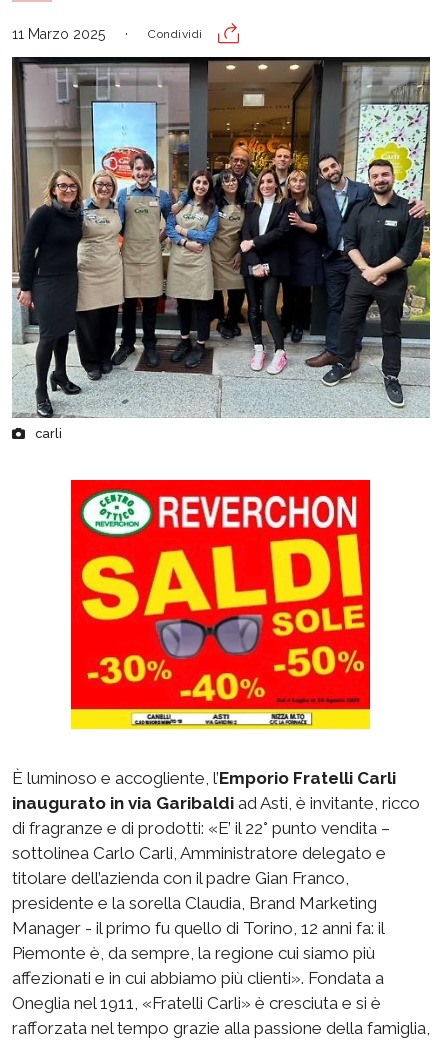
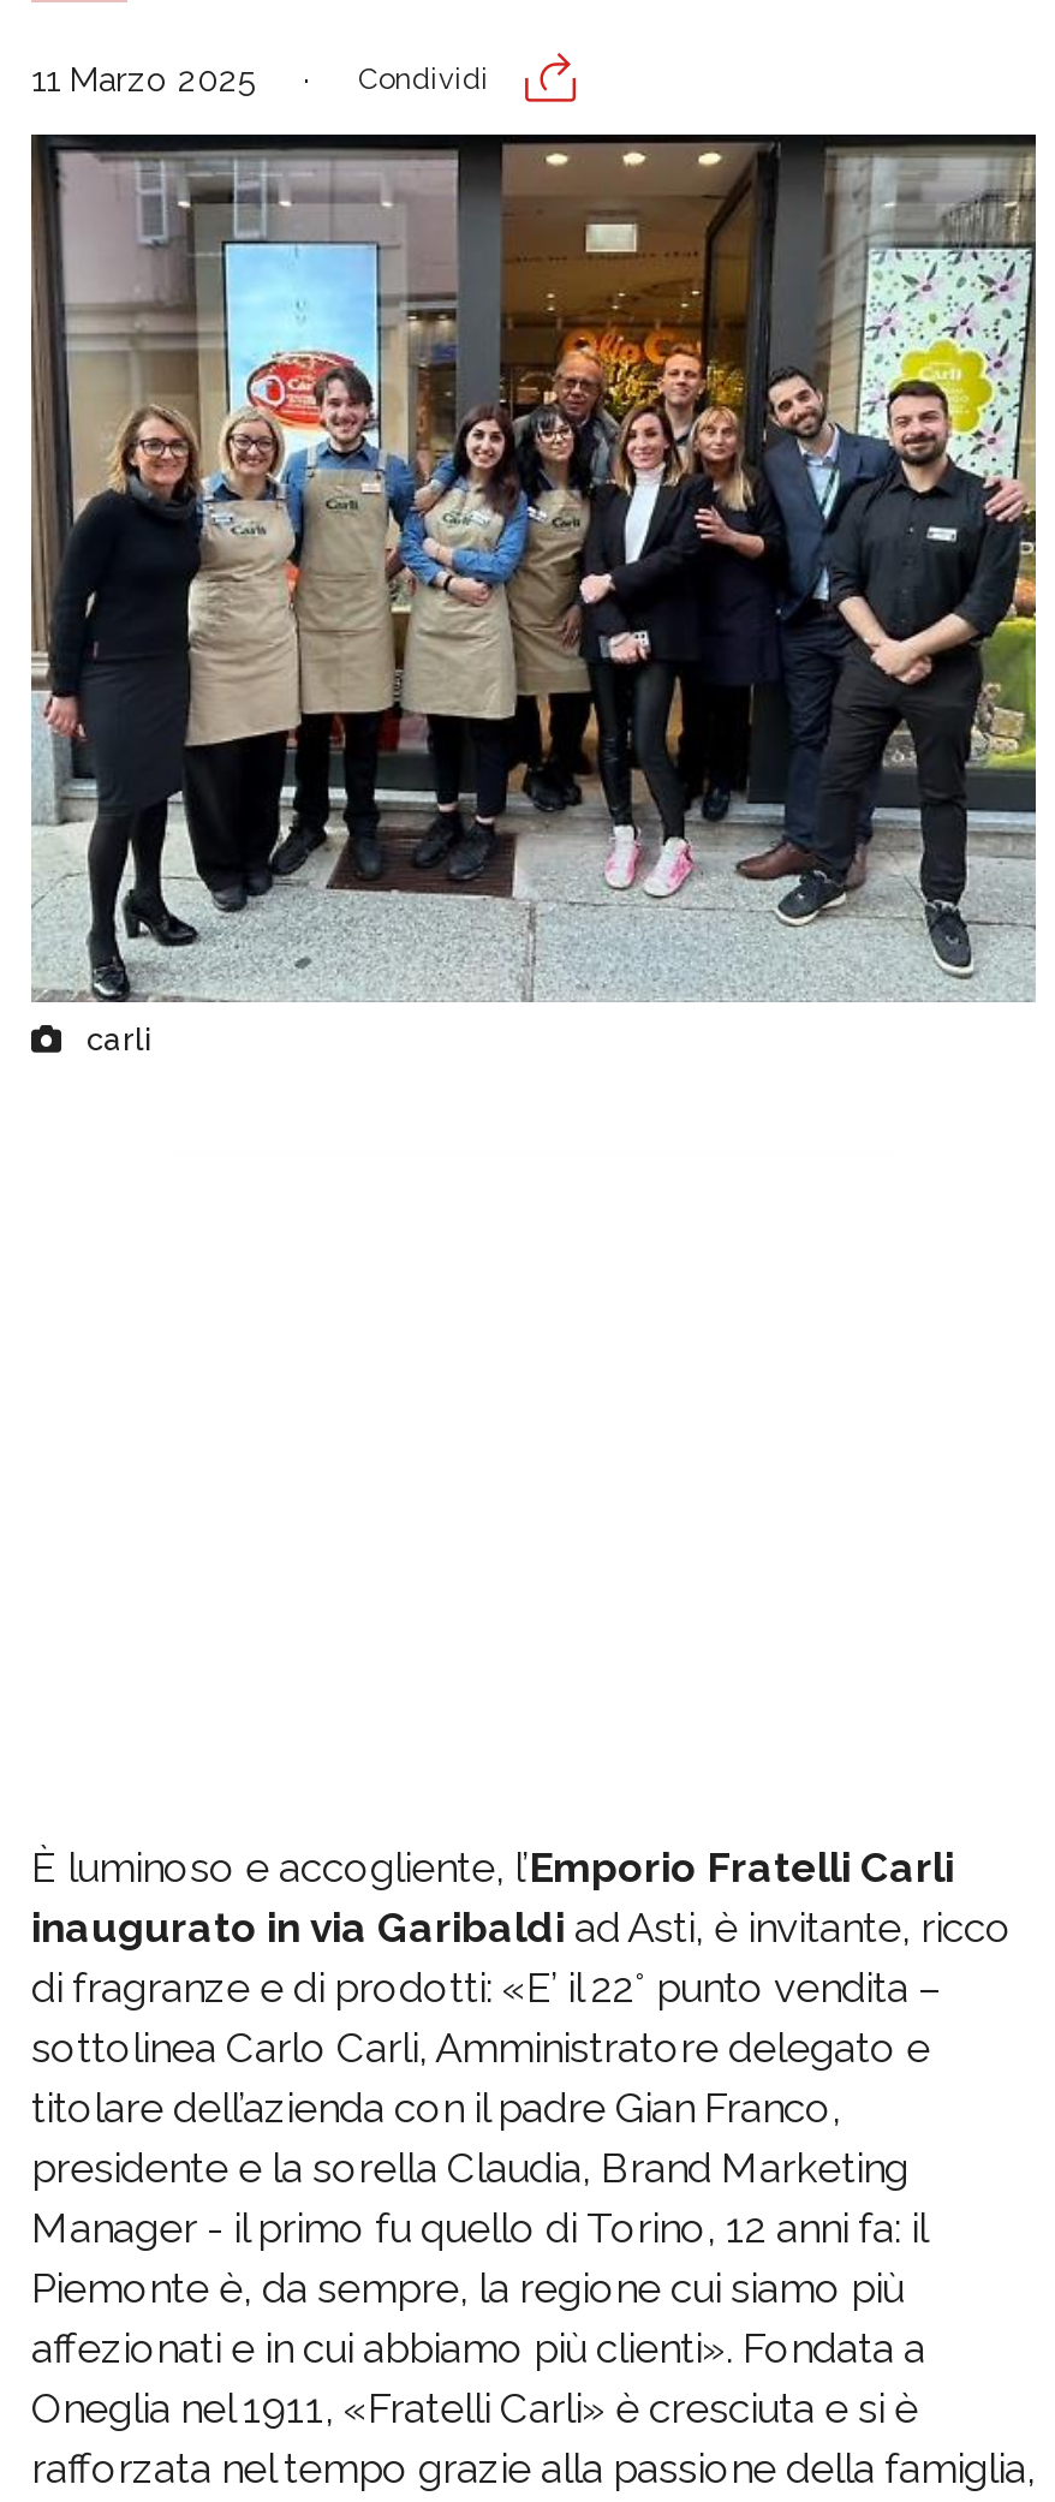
- [image]
